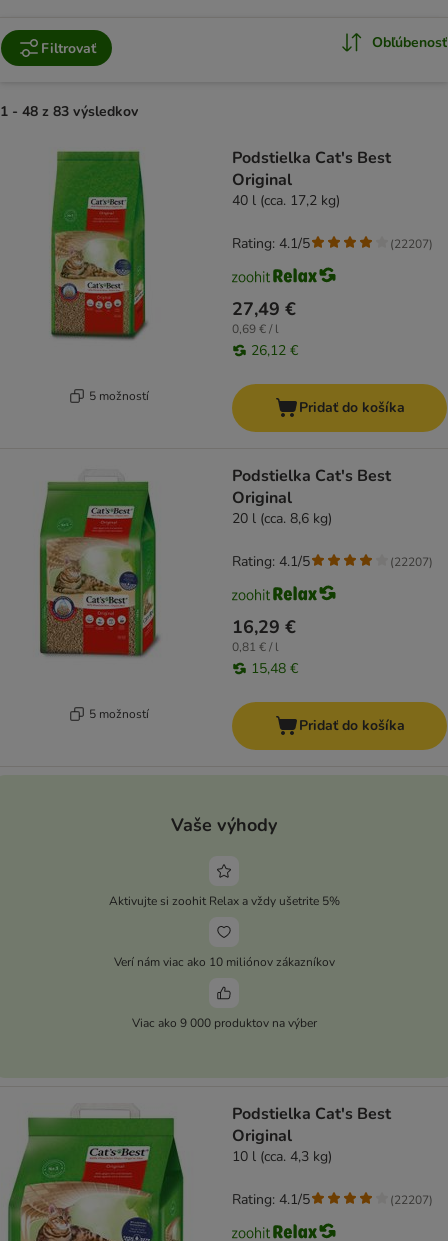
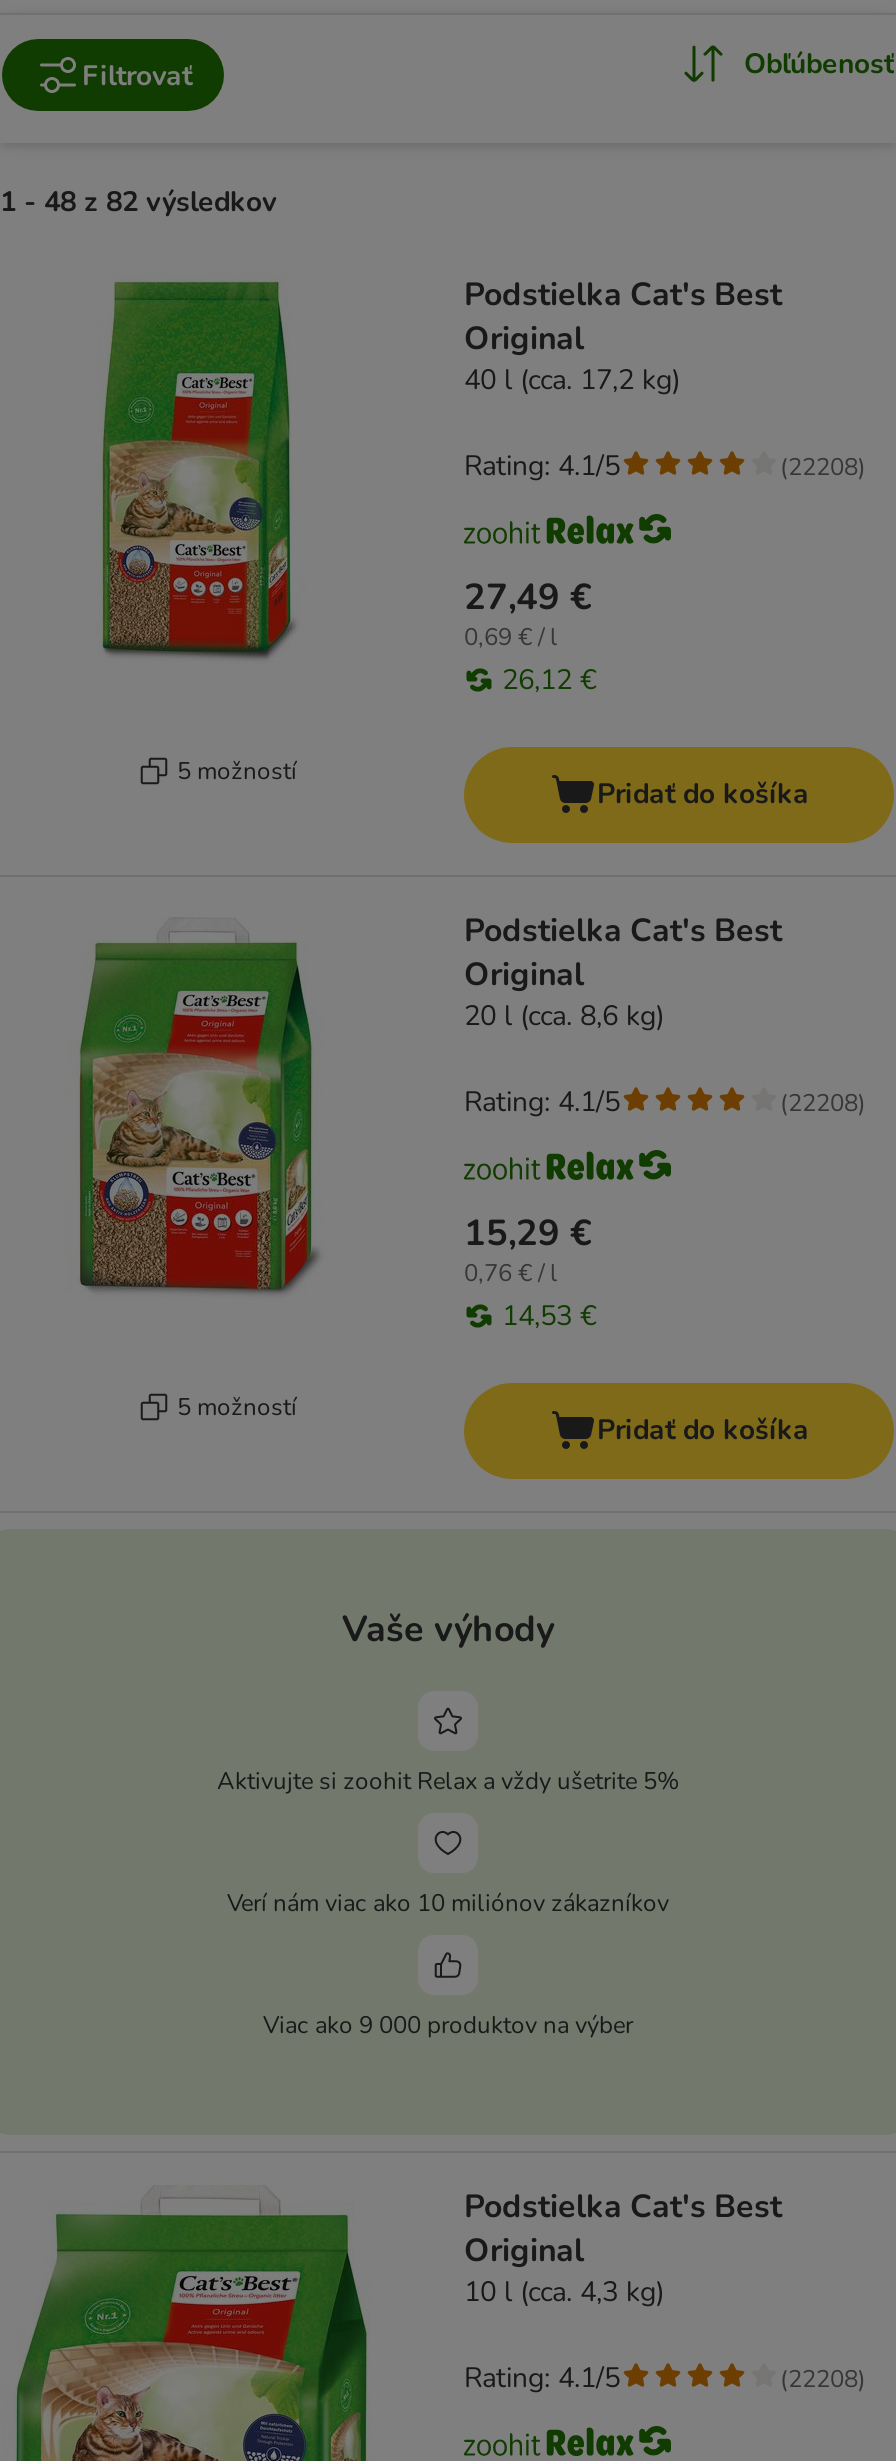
- 1 - 48 z 83 výsledkov
+ 1 - 48 z 82 výsledkov

- (22207)
+ (22208)

- (22207)
+ (22208)

- 16,29 €
+ 15,29 €

- 0,81 € / l
+ 0,76 € / l

- 15,48 €
+ 14,53 €

- (22207)
+ (22208)
